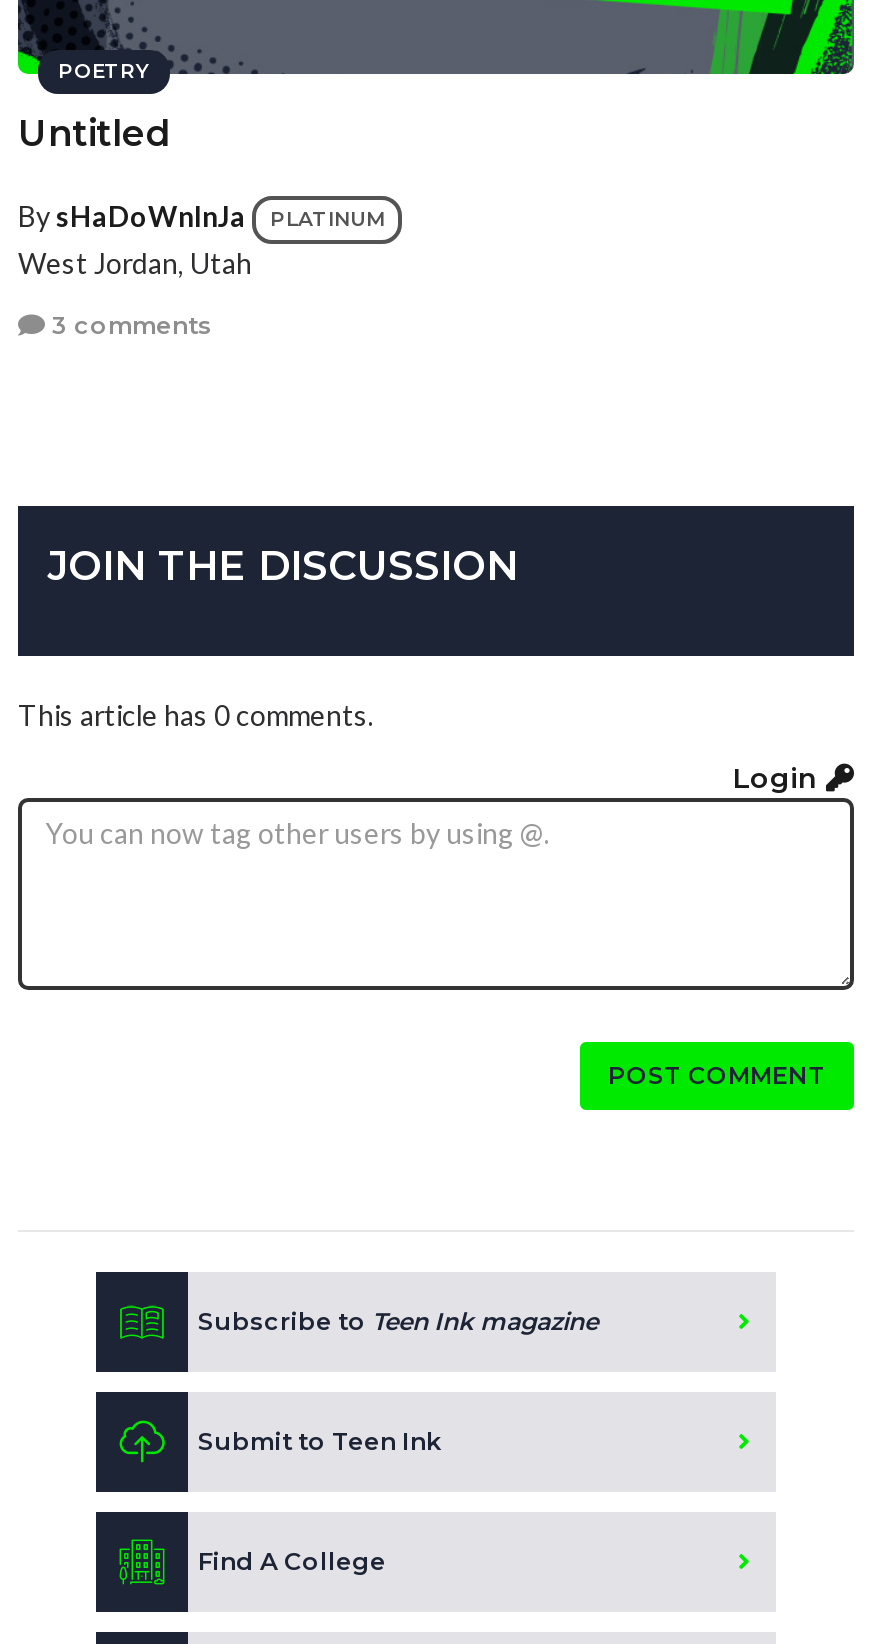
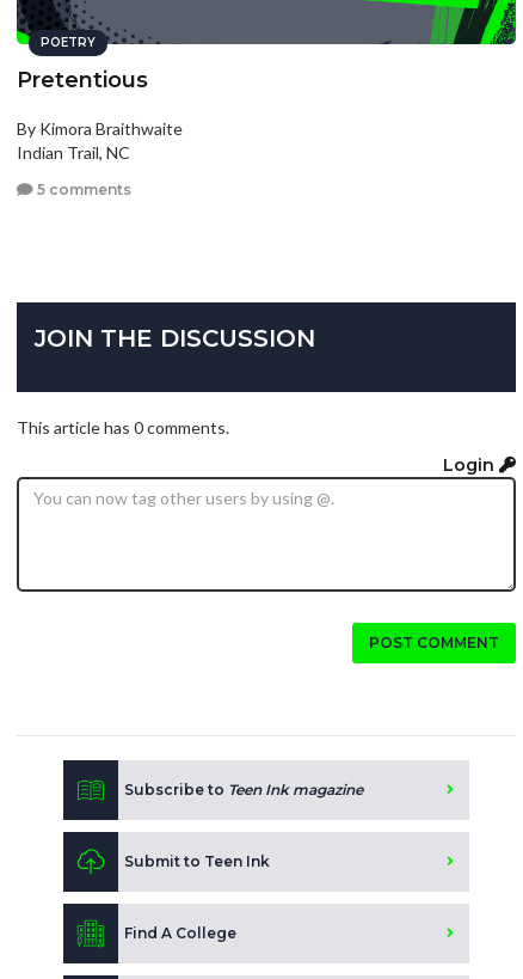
- Untitled
+ Pretentious

- By sHaDoWnInJa
- PLATINUM
- West Jordan, Utah
+ By Kimora Braithwaite
+ Indian Trail, NC

- 3 comments
+ 5 comments
